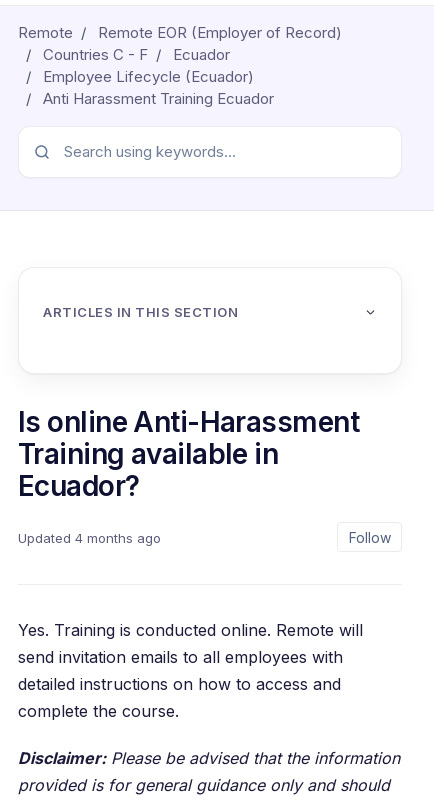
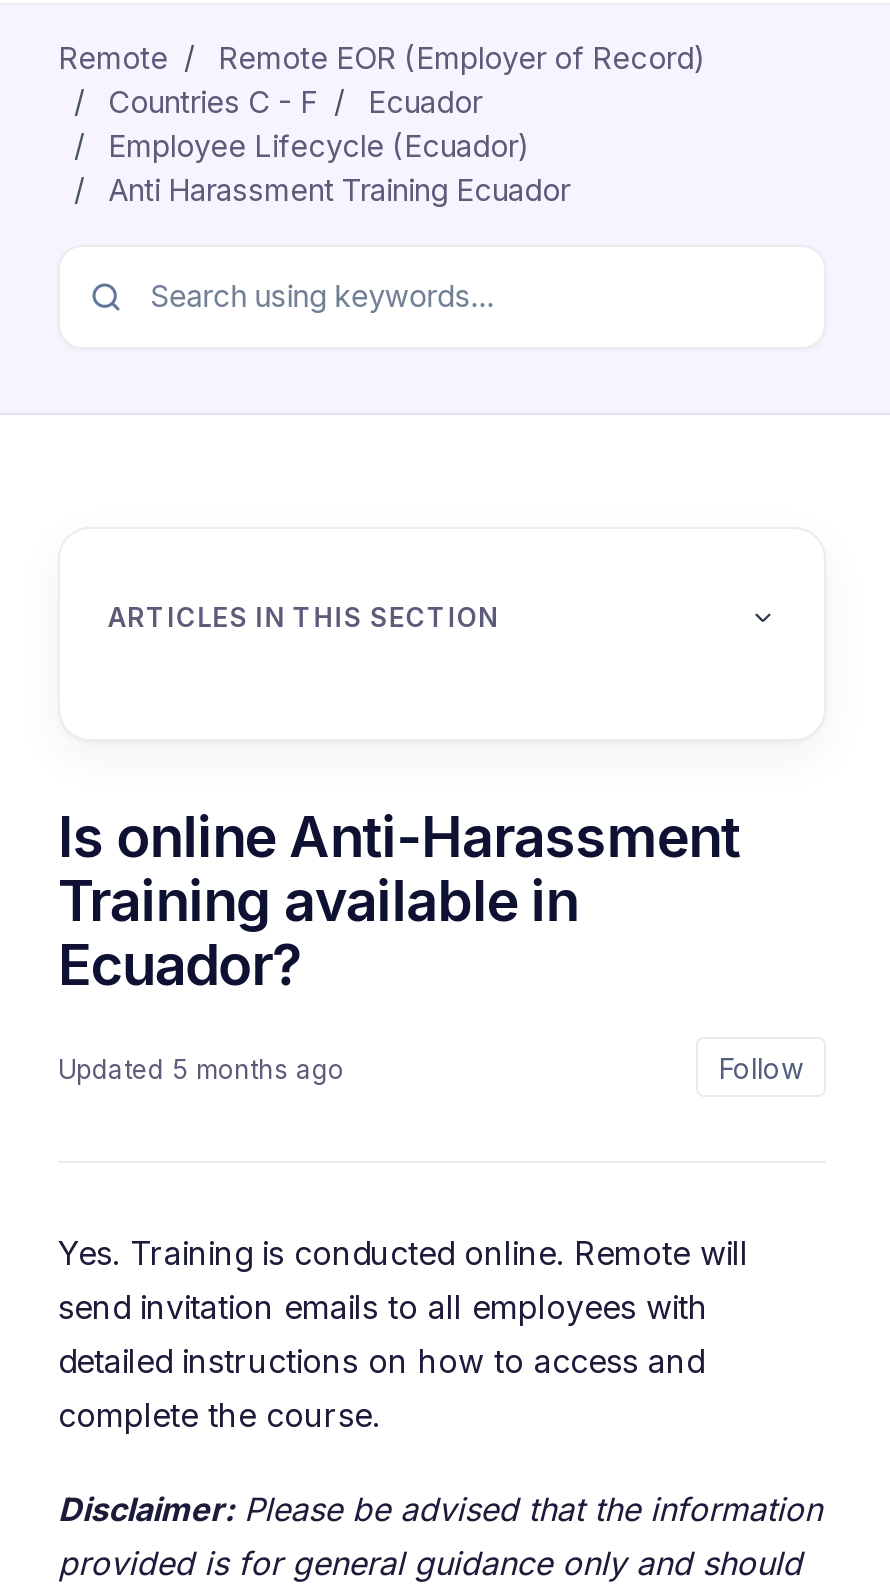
- Updated 4 months ago
+ Updated 5 months ago
